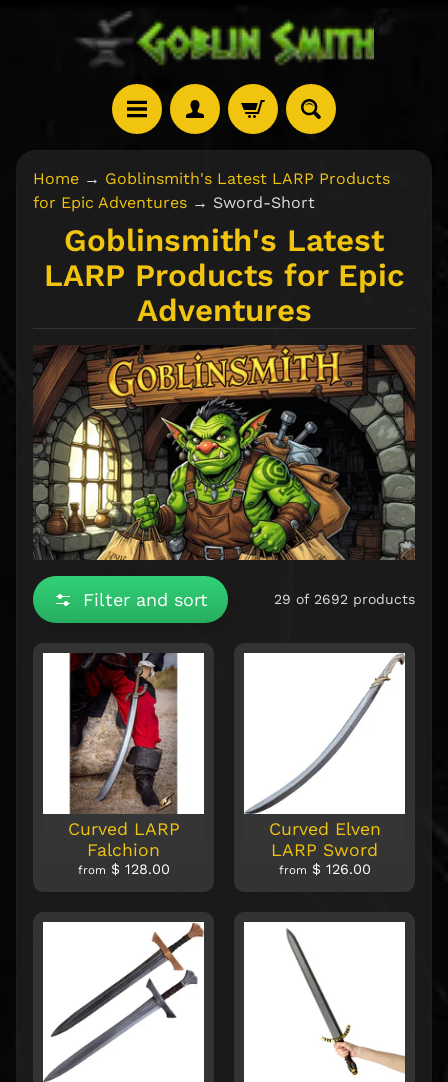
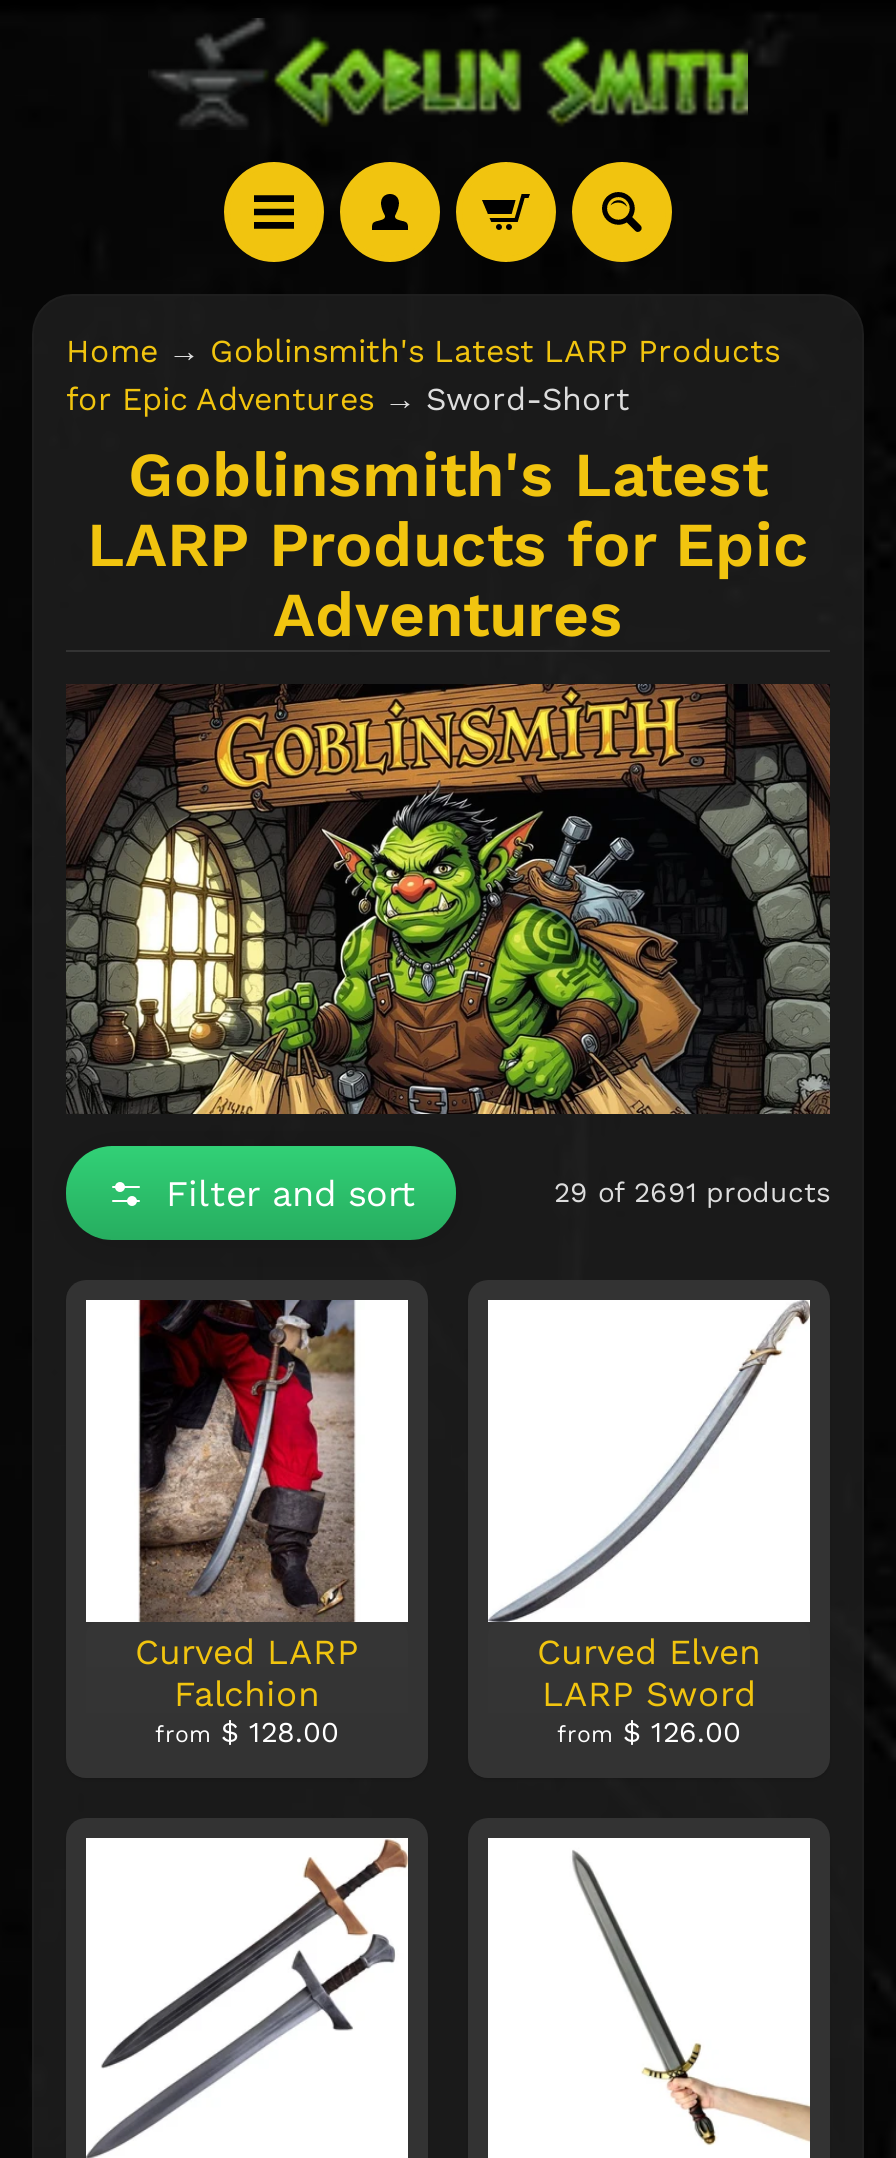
- 29 of 2692 products
+ 29 of 2691 products
